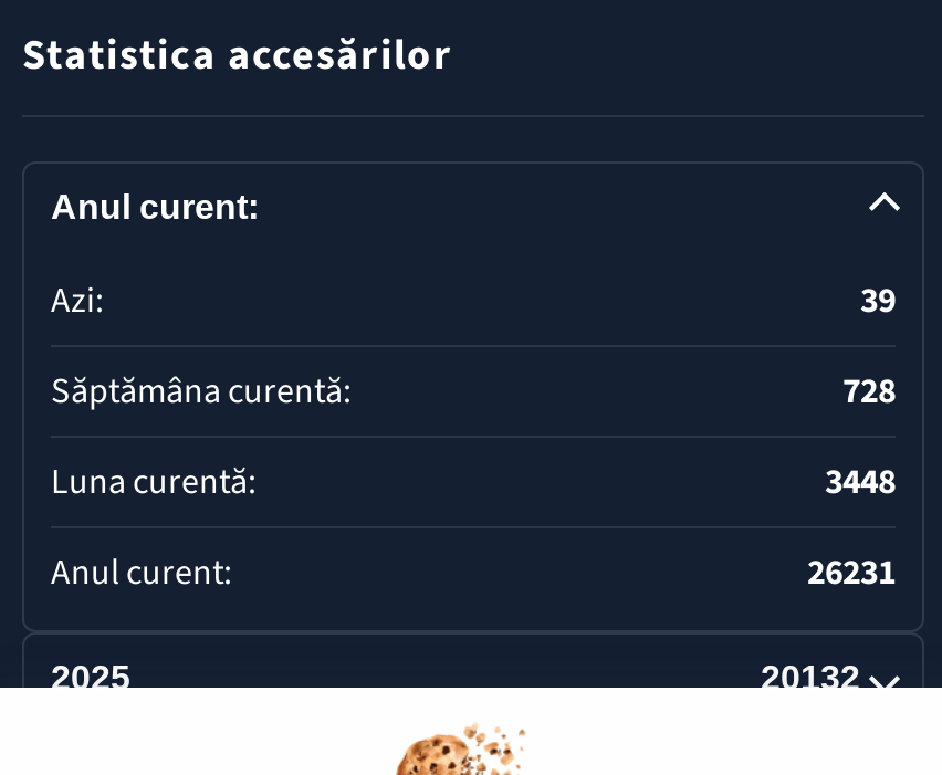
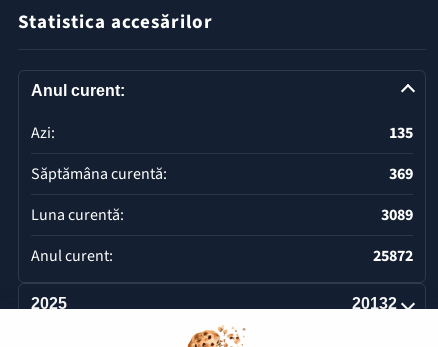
- 39
+ 135

- 728
+ 369

- 3448
+ 3089

- 26231
+ 25872
